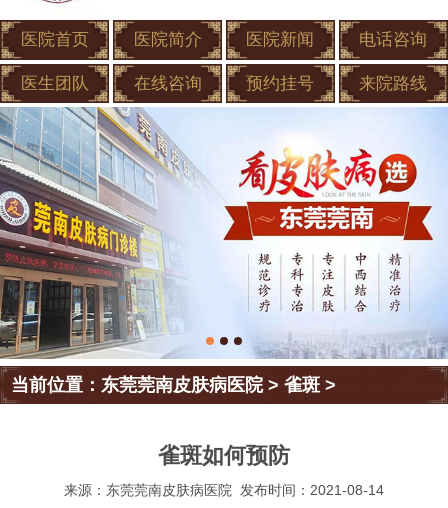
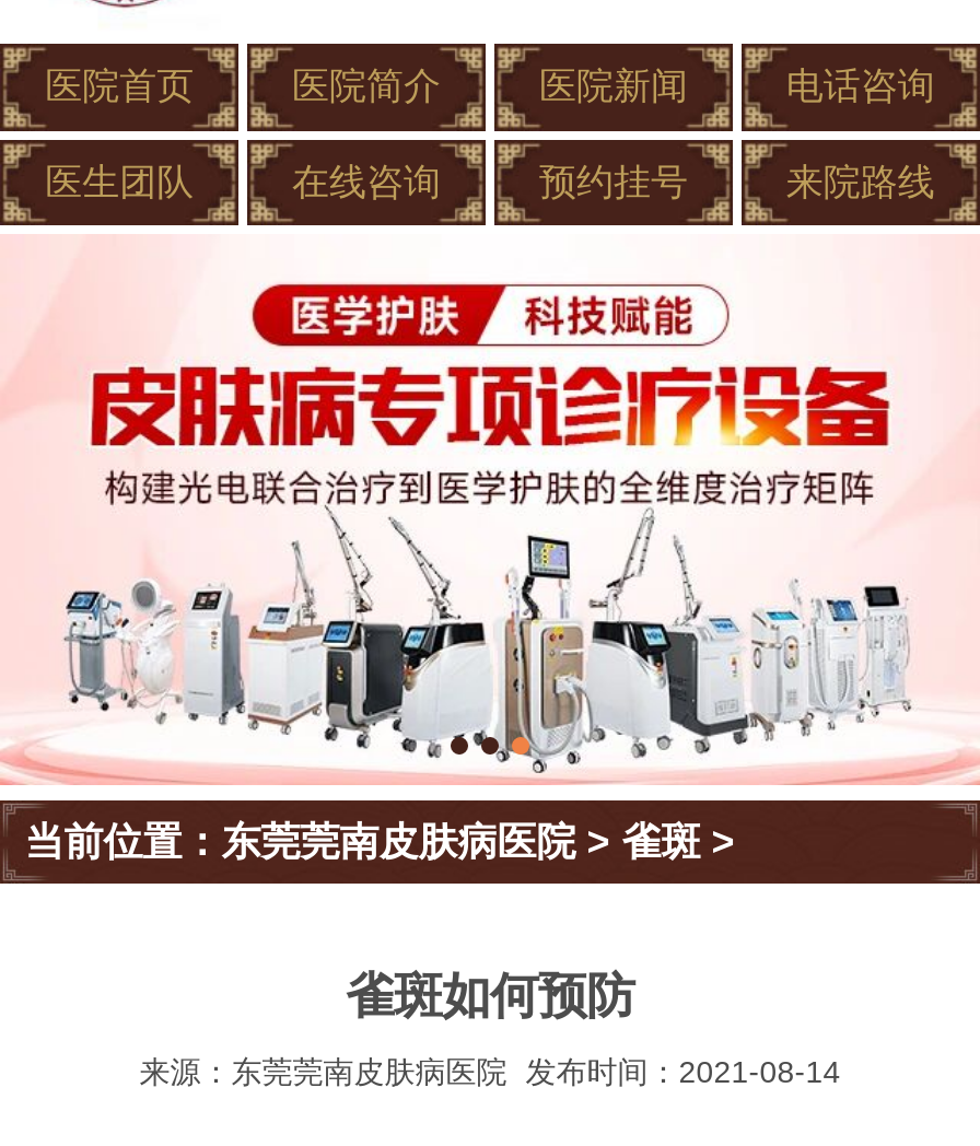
- [image]
+ [image]
